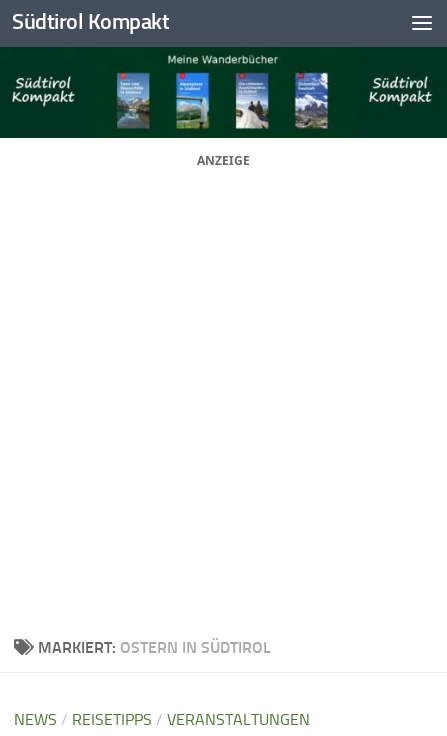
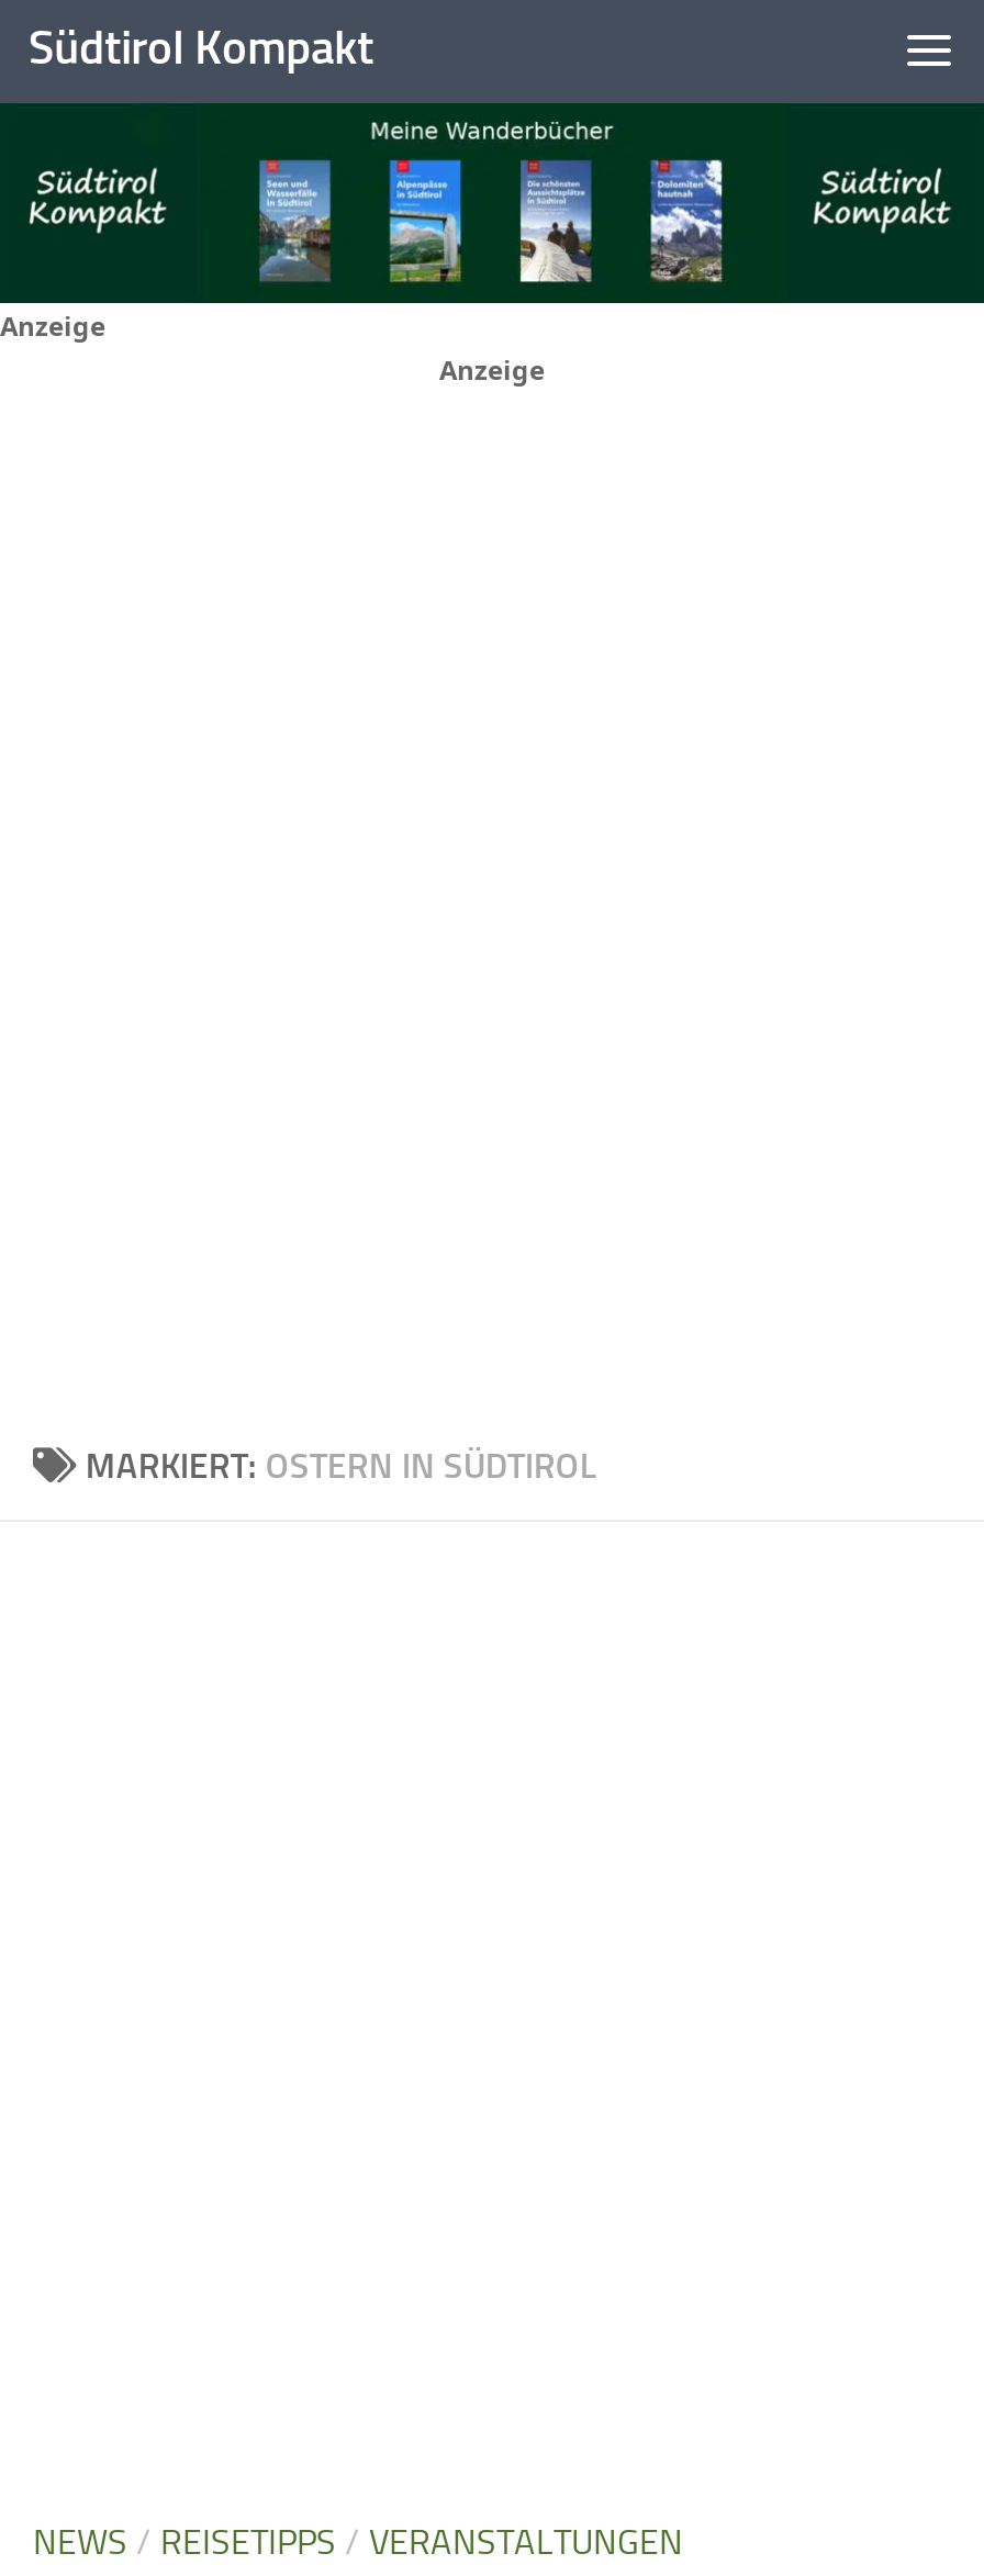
- ANZEIGE
+ Anzeige
+ Anzeige
